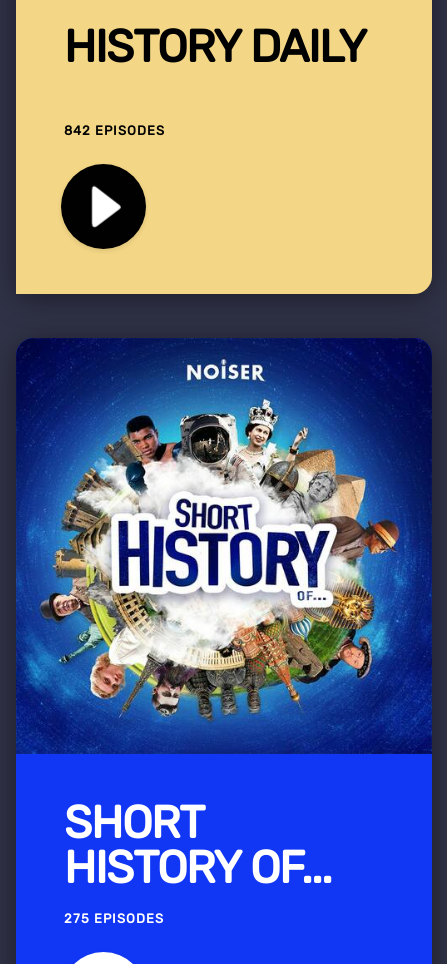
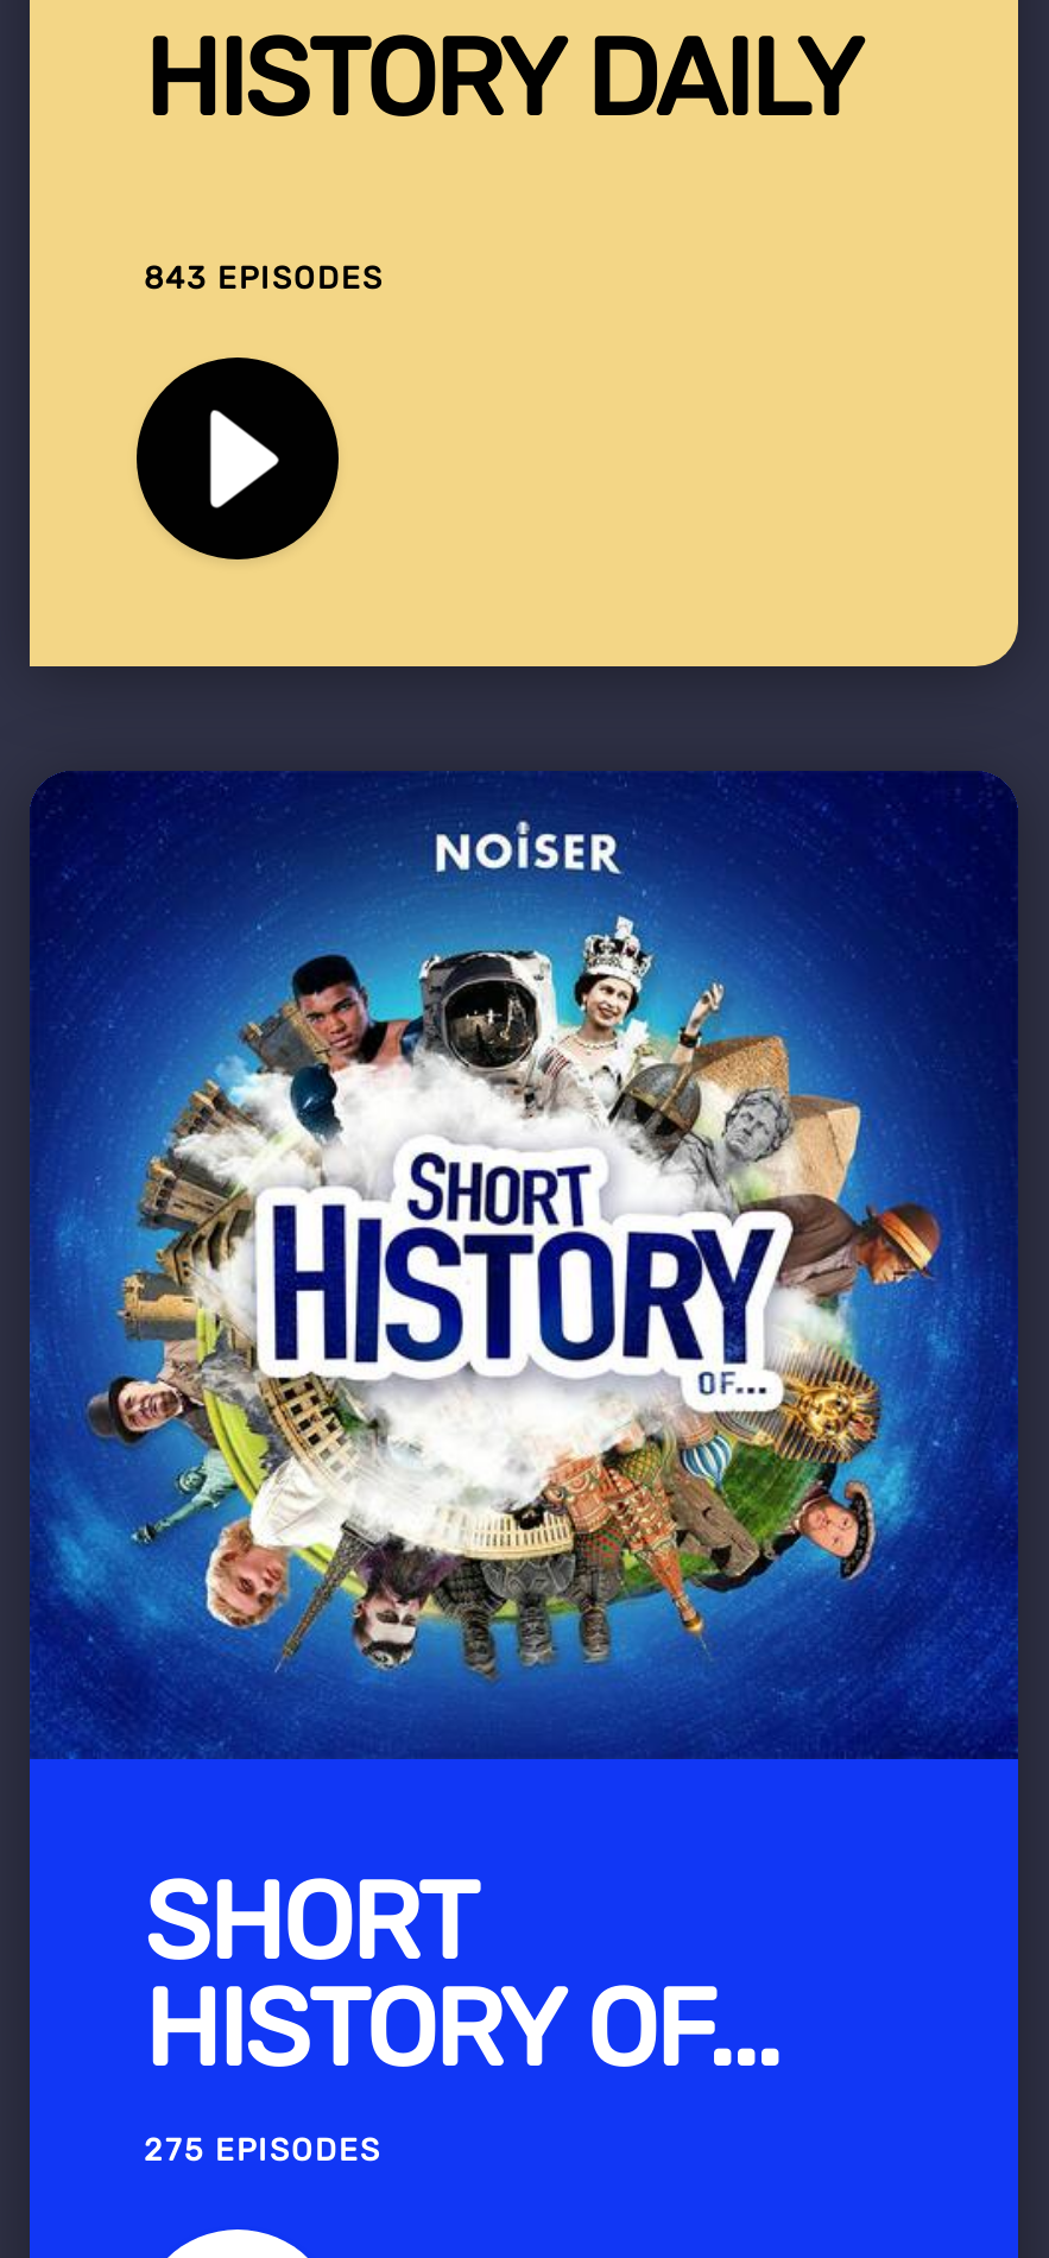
- 842 EPISODES
+ 843 EPISODES
